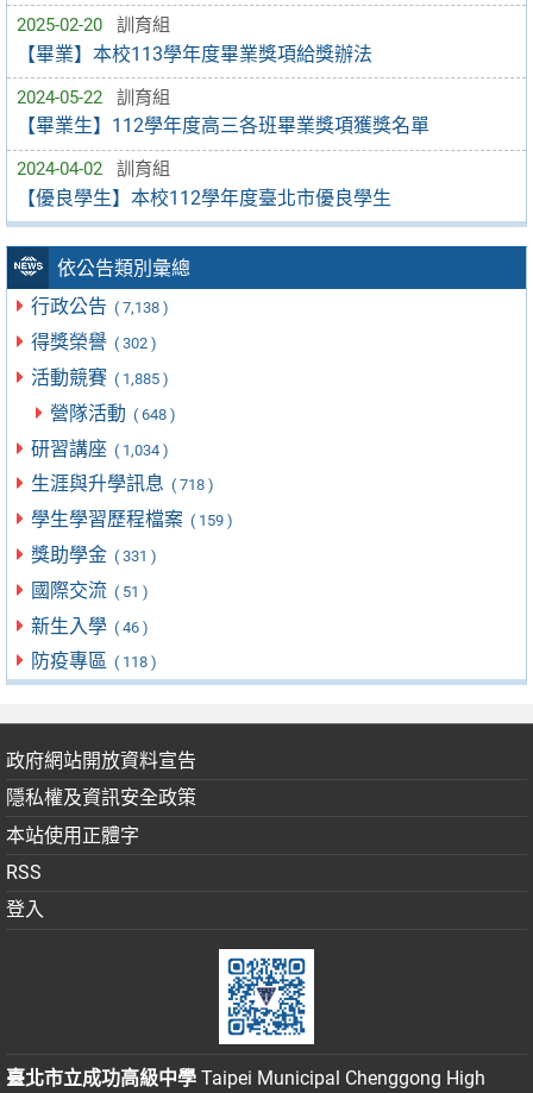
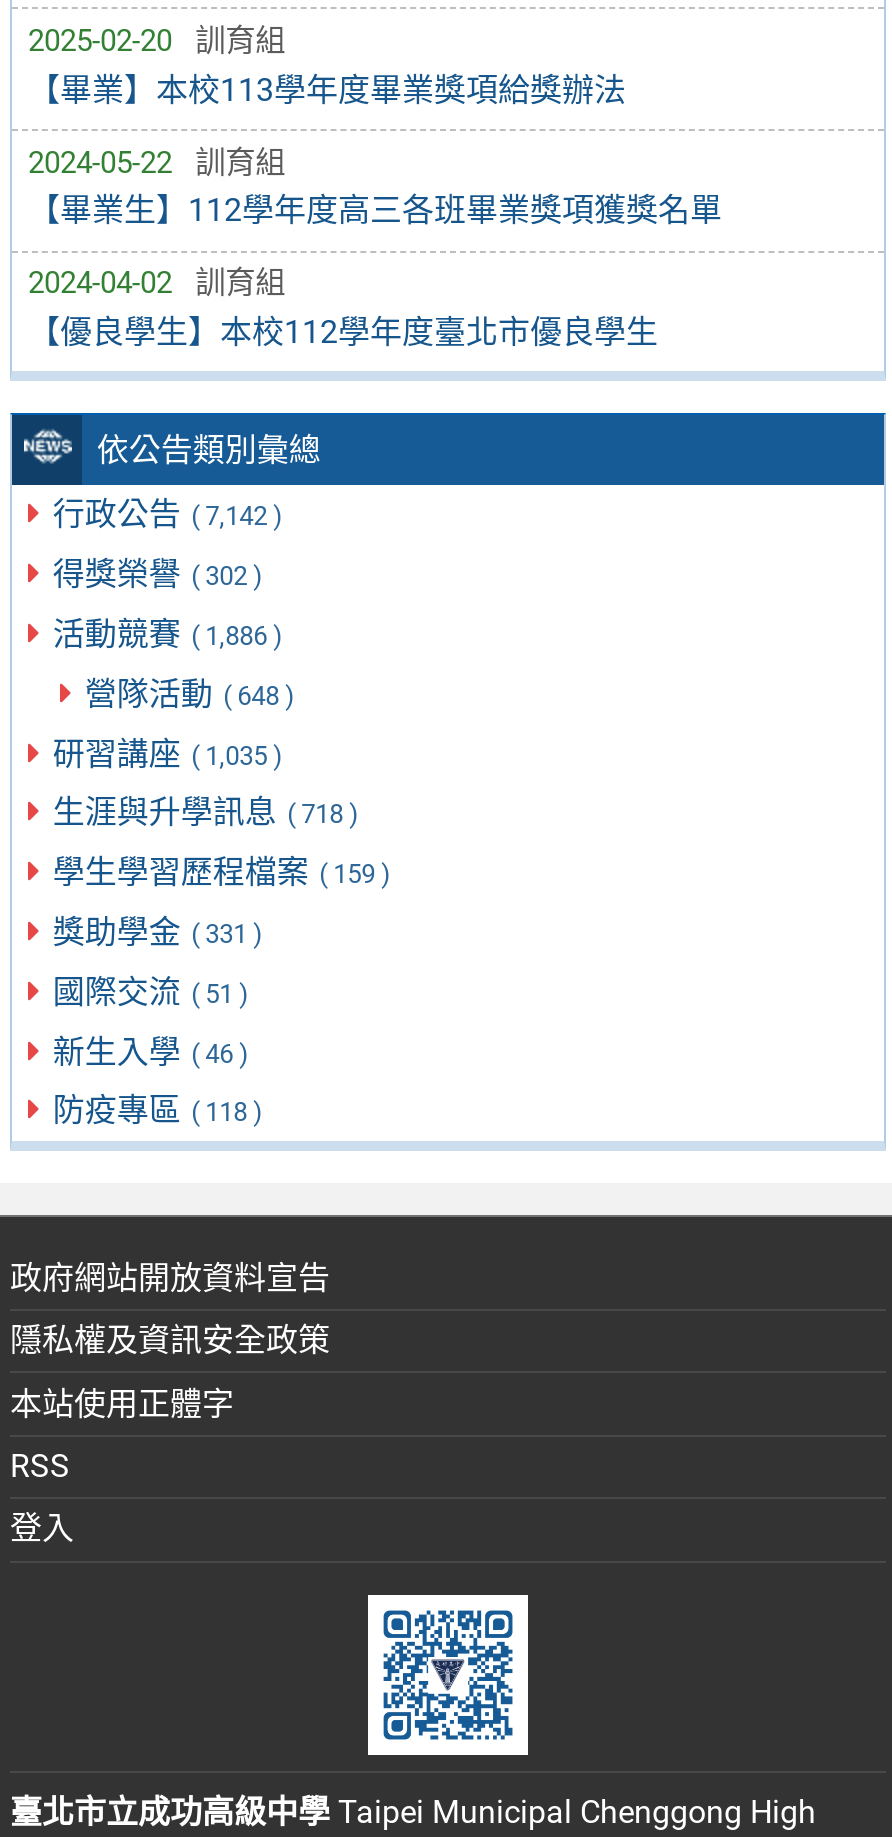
- 行政公告 ( 7,138 )
+ 行政公告 ( 7,142 )

- 活動競賽 ( 1,885 )
+ 活動競賽 ( 1,886 )

- 研習講座 ( 1,034 )
+ 研習講座 ( 1,035 )
